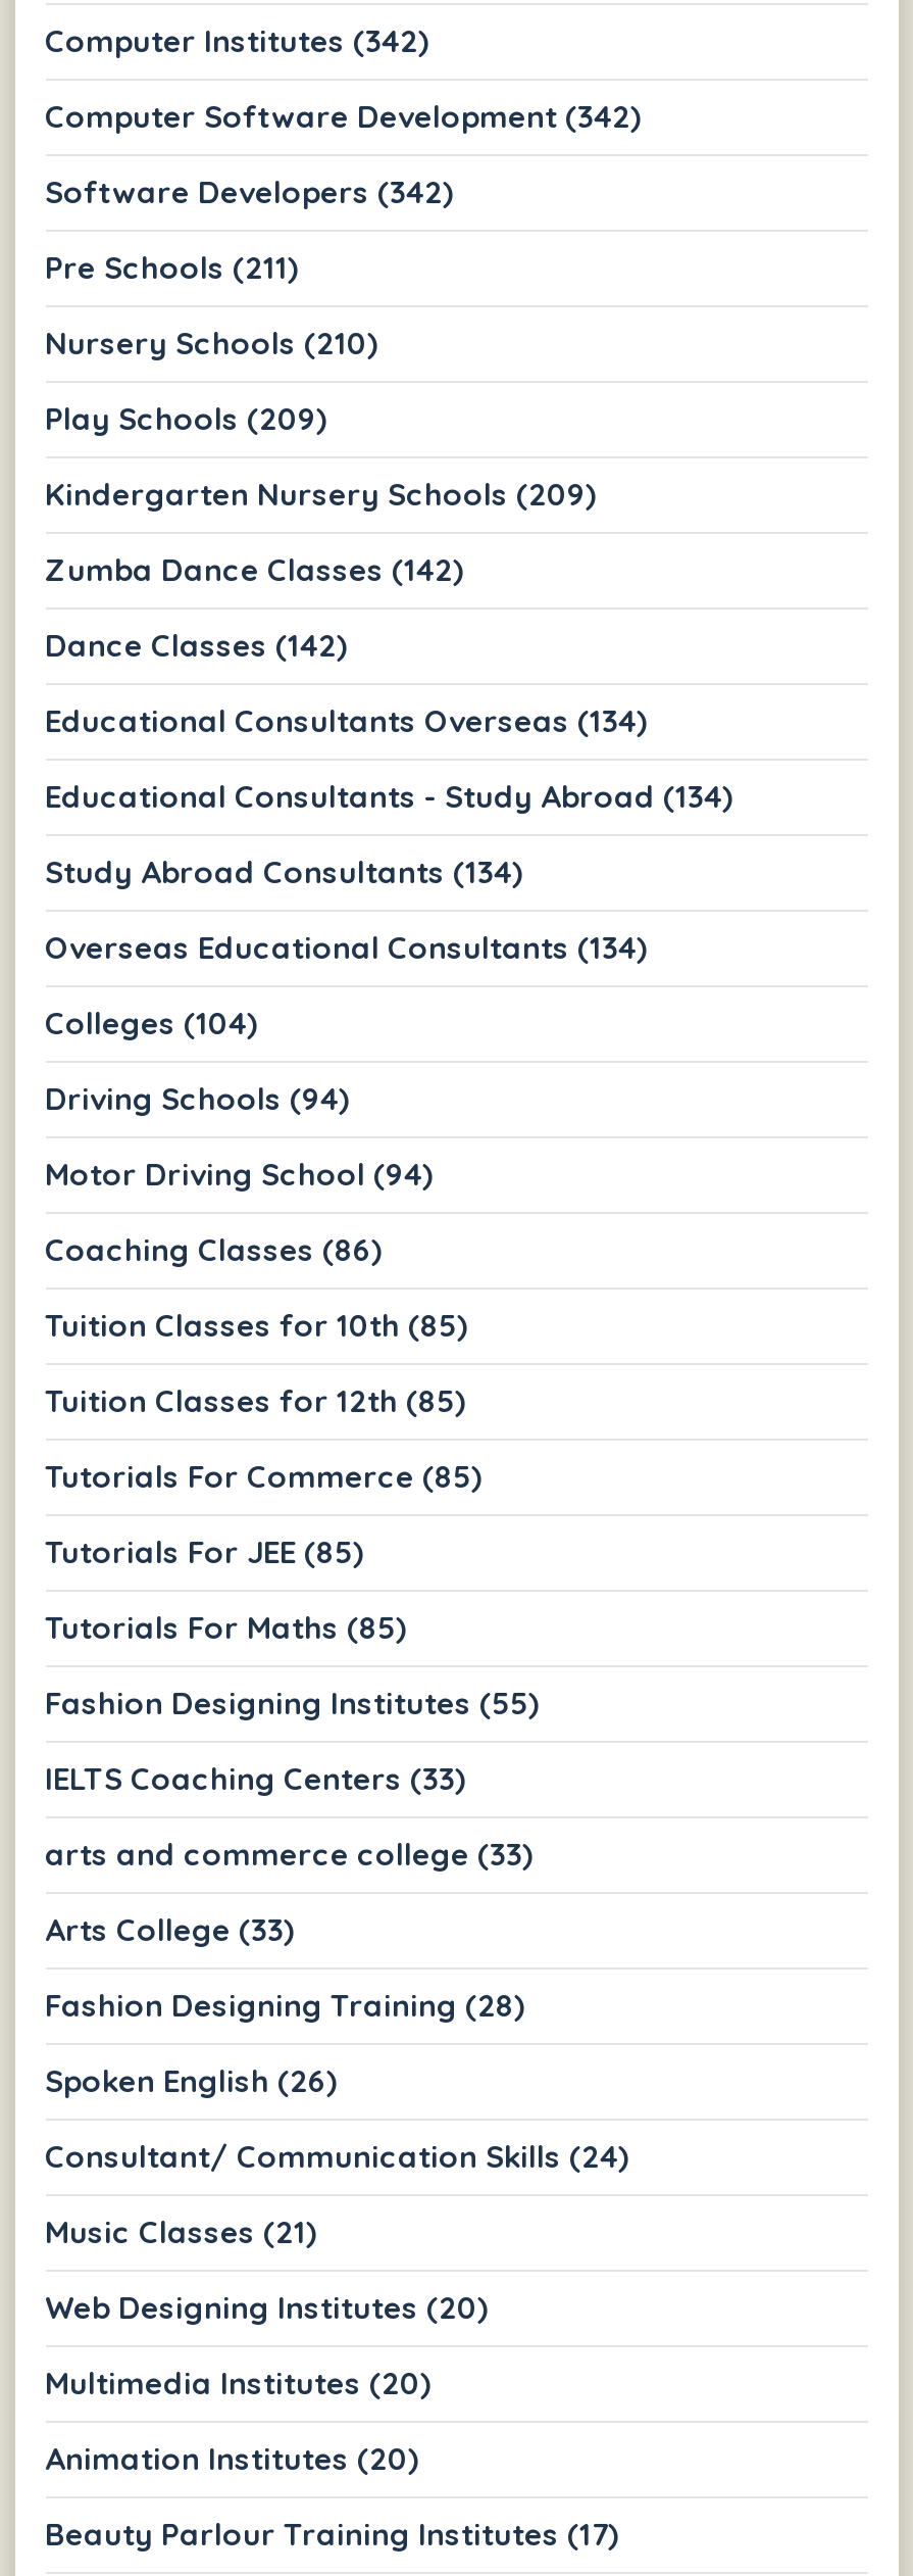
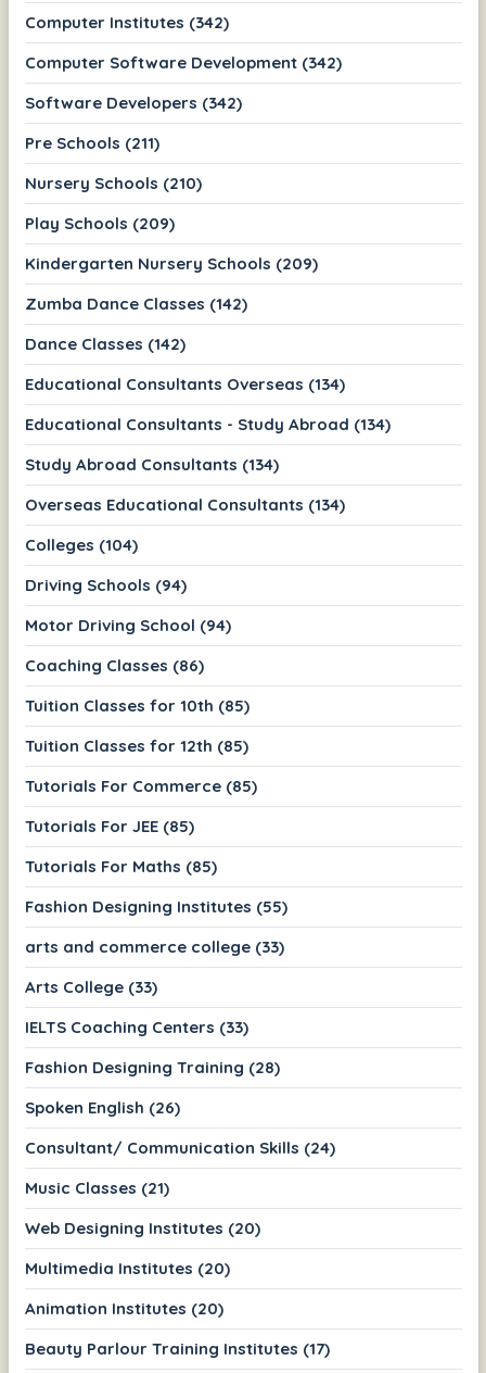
moved down: IELTS Coaching Centers (33)

moved up: arts and commerce college (33) | Arts College (33)
